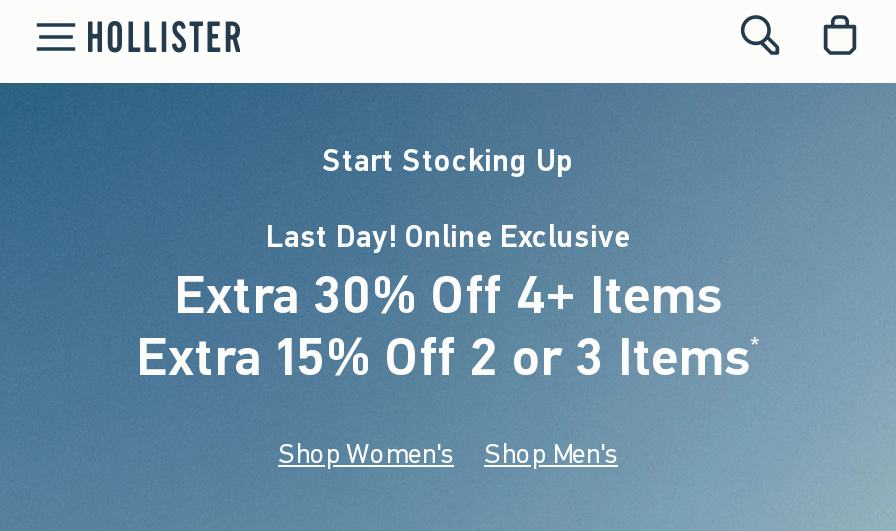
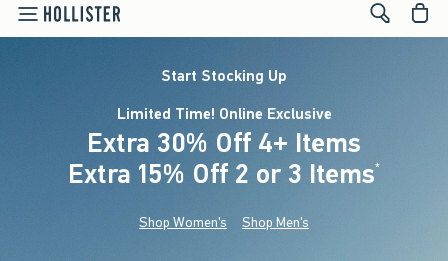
- Last Day! Online Exclusive
+ Limited Time! Online Exclusive
